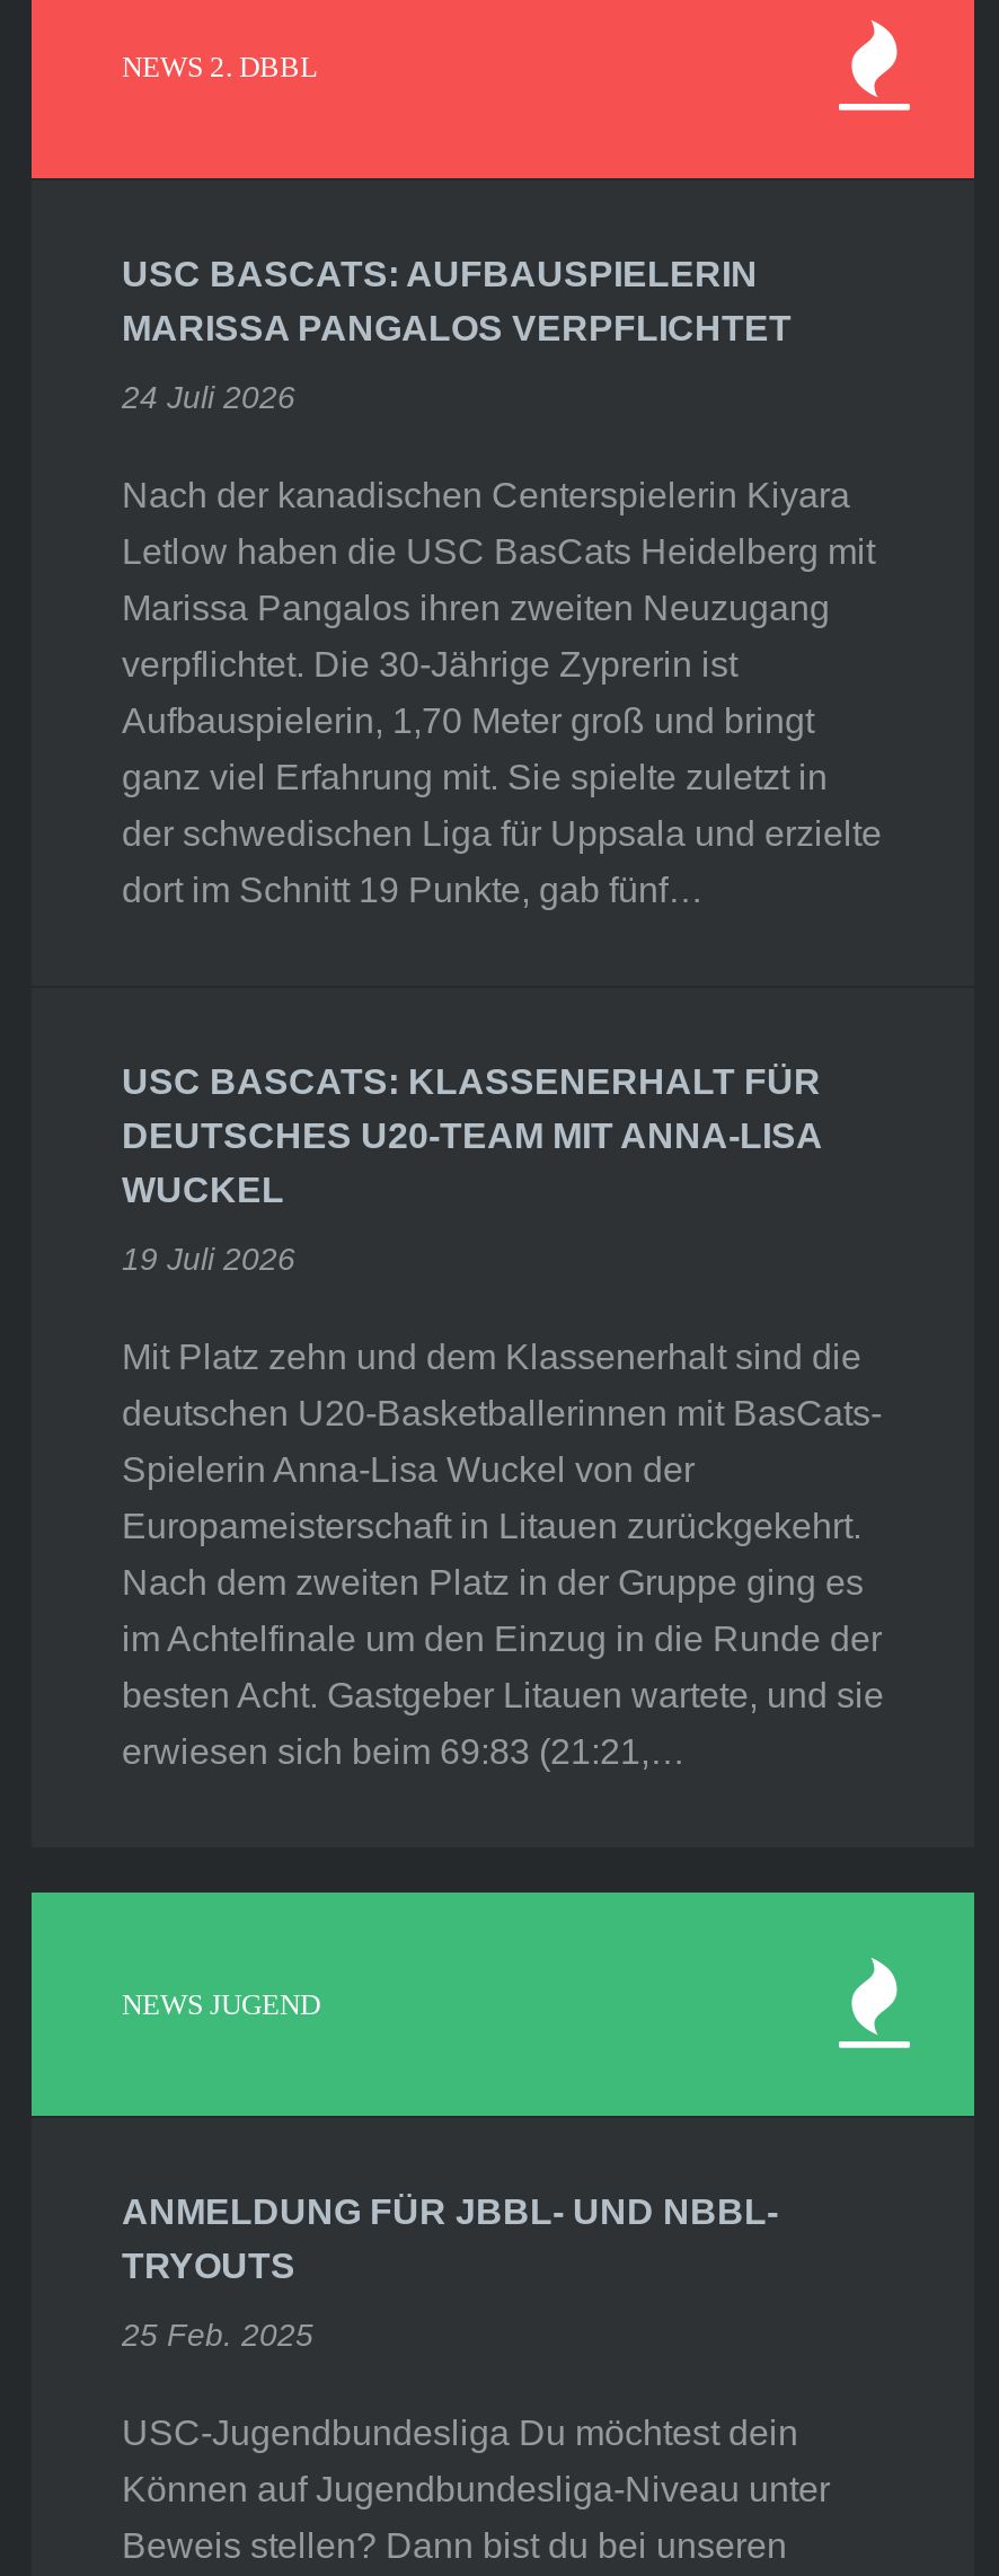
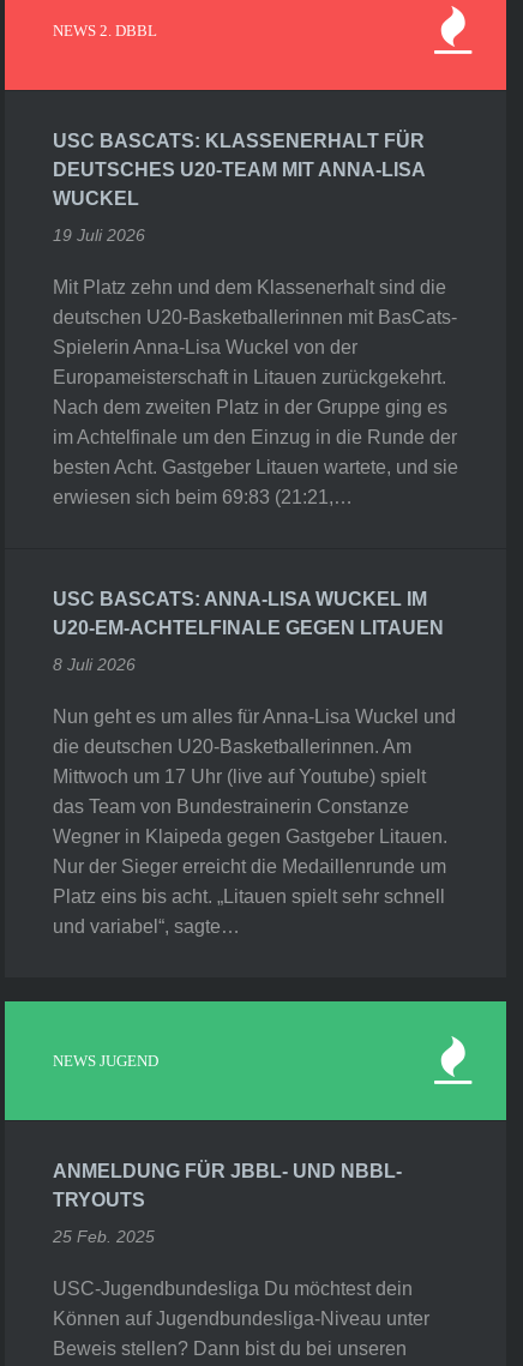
- USC BASCATS: AUFBAUSPIELERIN
- MARISSA PANGALOS VERPFLICHTET
- 24 Juli 2026
- Nach der kanadischen Centerspielerin Kiyara
- Letlow haben die USC BasCats Heidelberg mit
- Marissa Pangalos ihren zweiten Neuzugang
- verpflichtet. Die 30-Jährige Zyprerin ist
- Aufbauspielerin, 1,70 Meter groß und bringt
- ganz viel Erfahrung mit. Sie spielte zuletzt in
- der schwedischen Liga für Uppsala und erzielte
- dort im Schnitt 19 Punkte, gab fünf…

moved up: USC BASCATS: KLASSENERHALT FÜR | DEUTSCHES U20-TEAM MIT ANNA-LISA | WUCKEL | ... | besten Acht. Gastgeber Litauen wartete, und sie | erwiesen sich beim 69:83 (21:21,…

+ USC BASCATS: ANNA-LISA WUCKEL IM
+ U20-EM-ACHTELFINALE GEGEN LITAUEN
+ 8 Juli 2026
+ Nun geht es um alles für Anna-Lisa Wuckel und
+ die deutschen U20-Basketballerinnen. Am
+ Mittwoch um 17 Uhr (live auf Youtube) spielt
+ das Team von Bundestrainerin Constanze
+ Wegner in Klaipeda gegen Gastgeber Litauen.
+ Nur der Sieger erreicht die Medaillenrunde um
+ Platz eins bis acht. „Litauen spielt sehr schnell
+ und variabel“, sagte…
